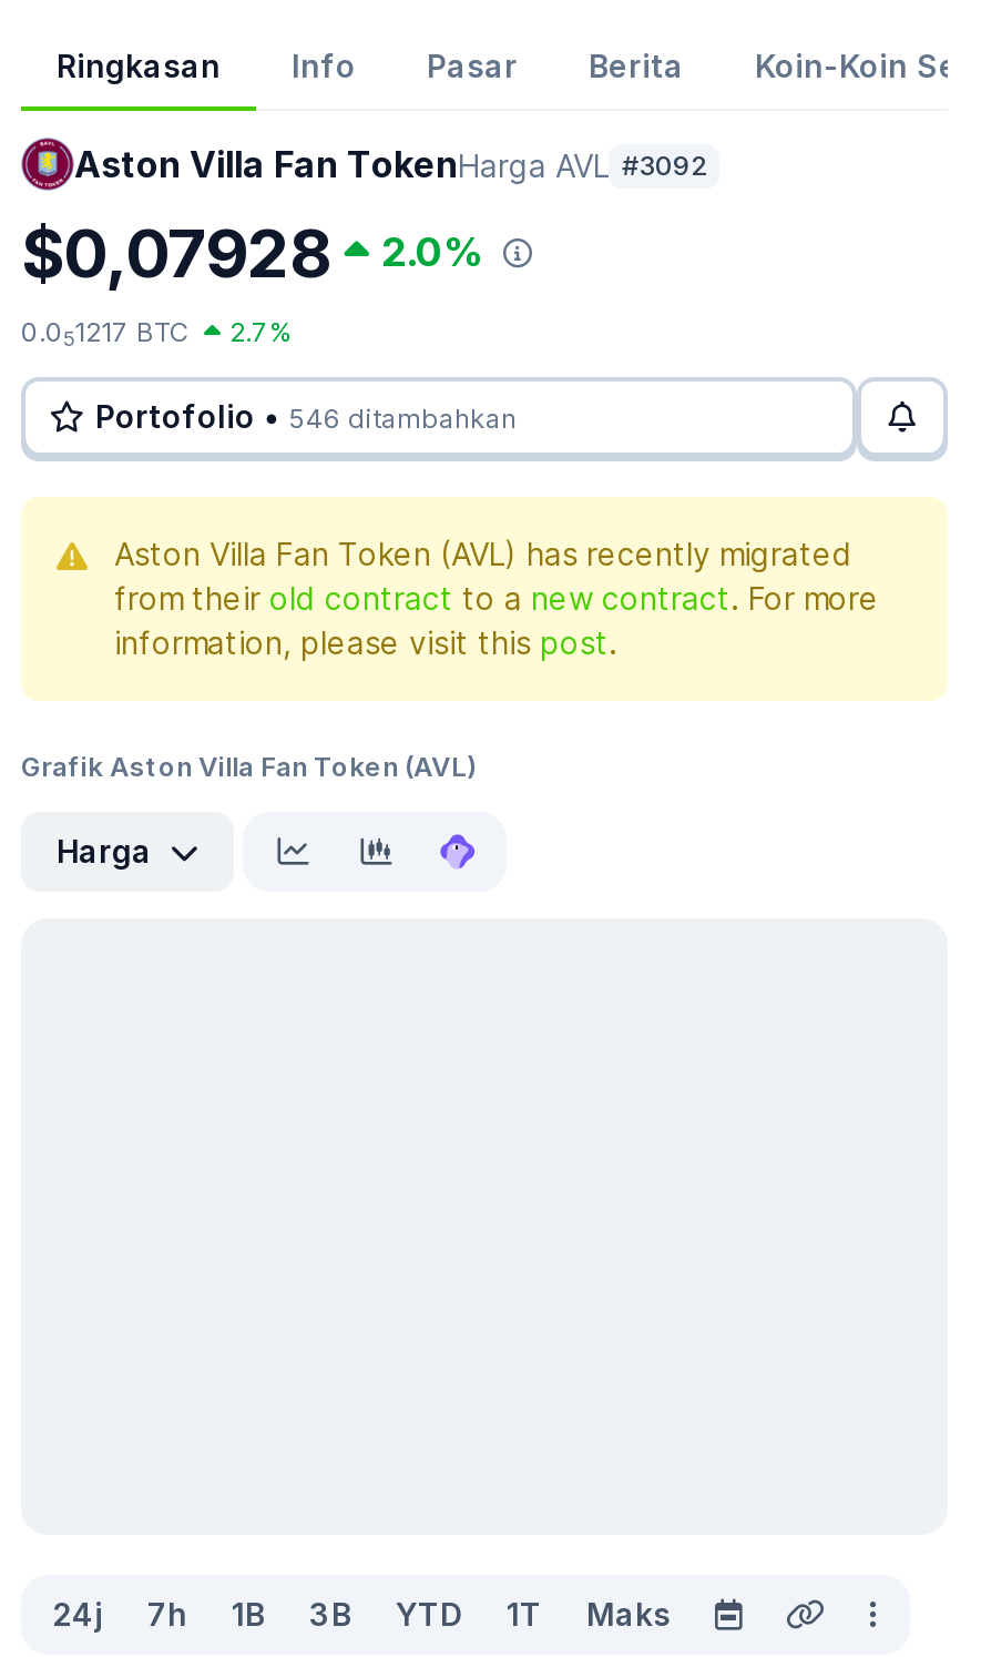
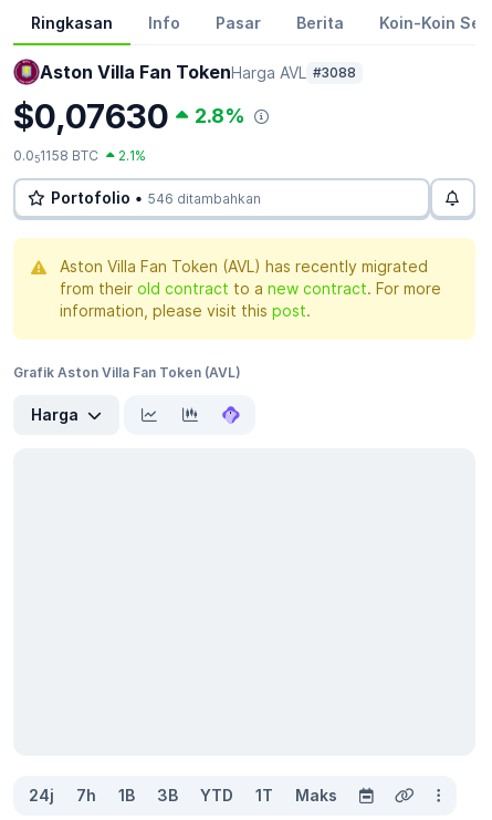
- Aston Villa Fan TokenHarga AVL #3092
+ Aston Villa Fan TokenHarga AVL #3088

- $0,07928
+ $0,07630

- 2.0%
+ 2.8%

- 0.051217 BTC
+ 0.051158 BTC

- 2.7%
+ 2.1%
